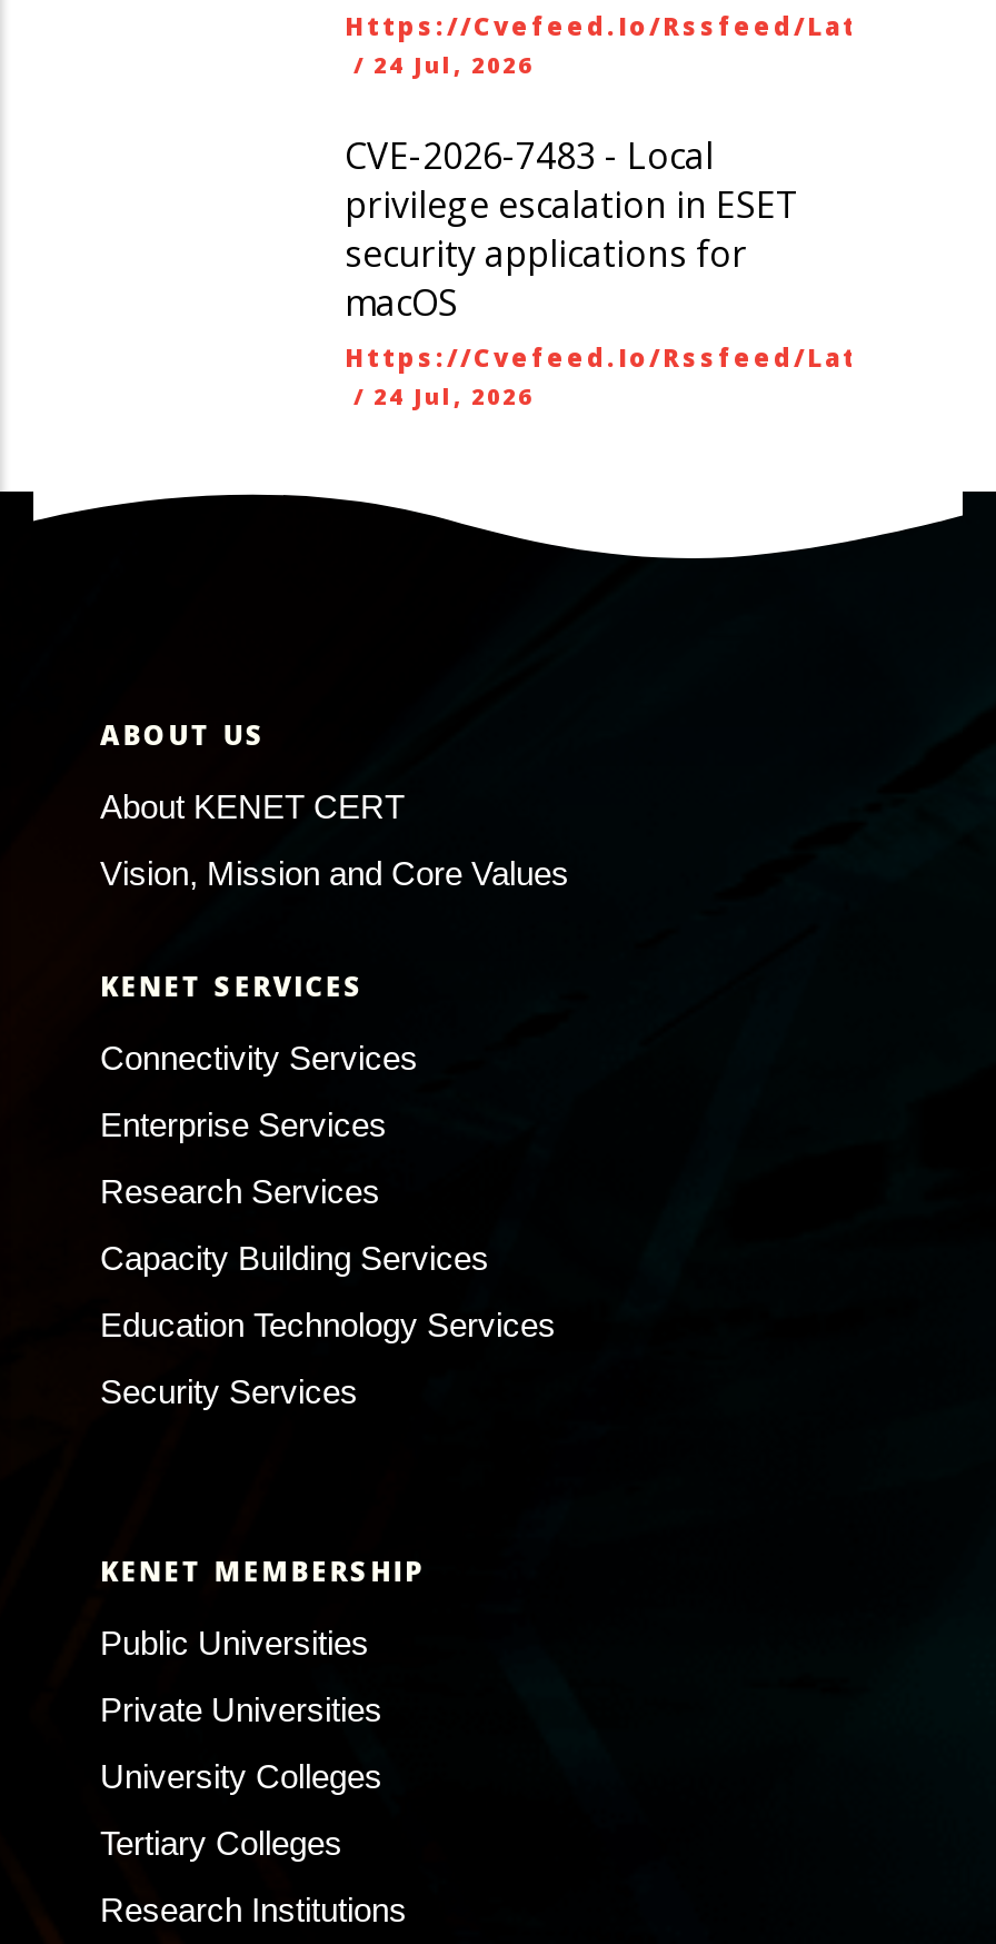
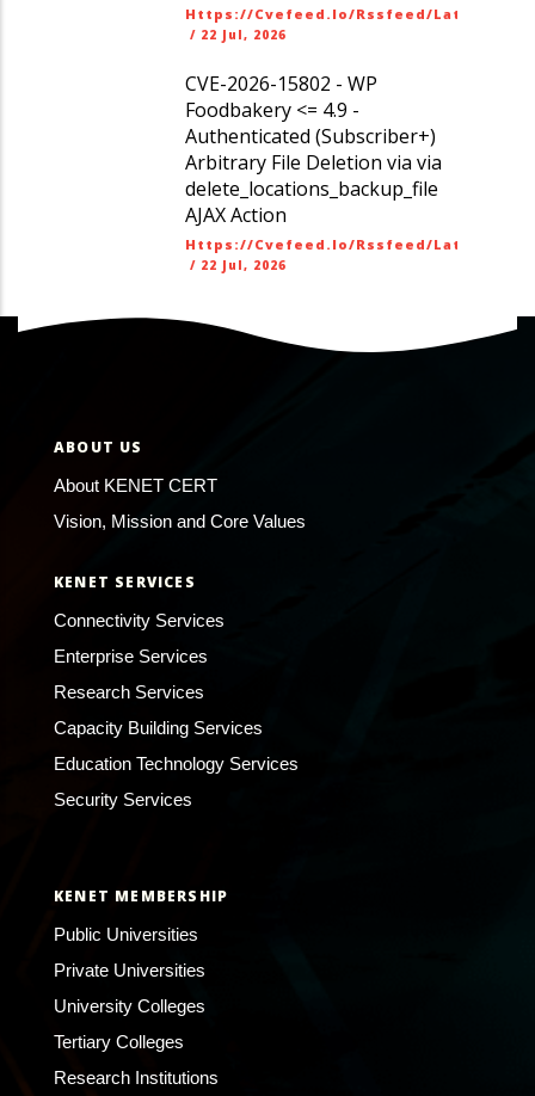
- / 24 Jul, 2026
+ / 22 Jul, 2026

- CVE-2026-7483 - Local
- privilege escalation in ESET
- security applications for
- macOS
+ CVE-2026-15802 - WP
+ Foodbakery <= 4.9 -
+ Authenticated (Subscriber+)
+ Arbitrary File Deletion via via
+ delete_locations_backup_file
+ AJAX Action

- / 24 Jul, 2026
+ / 22 Jul, 2026
